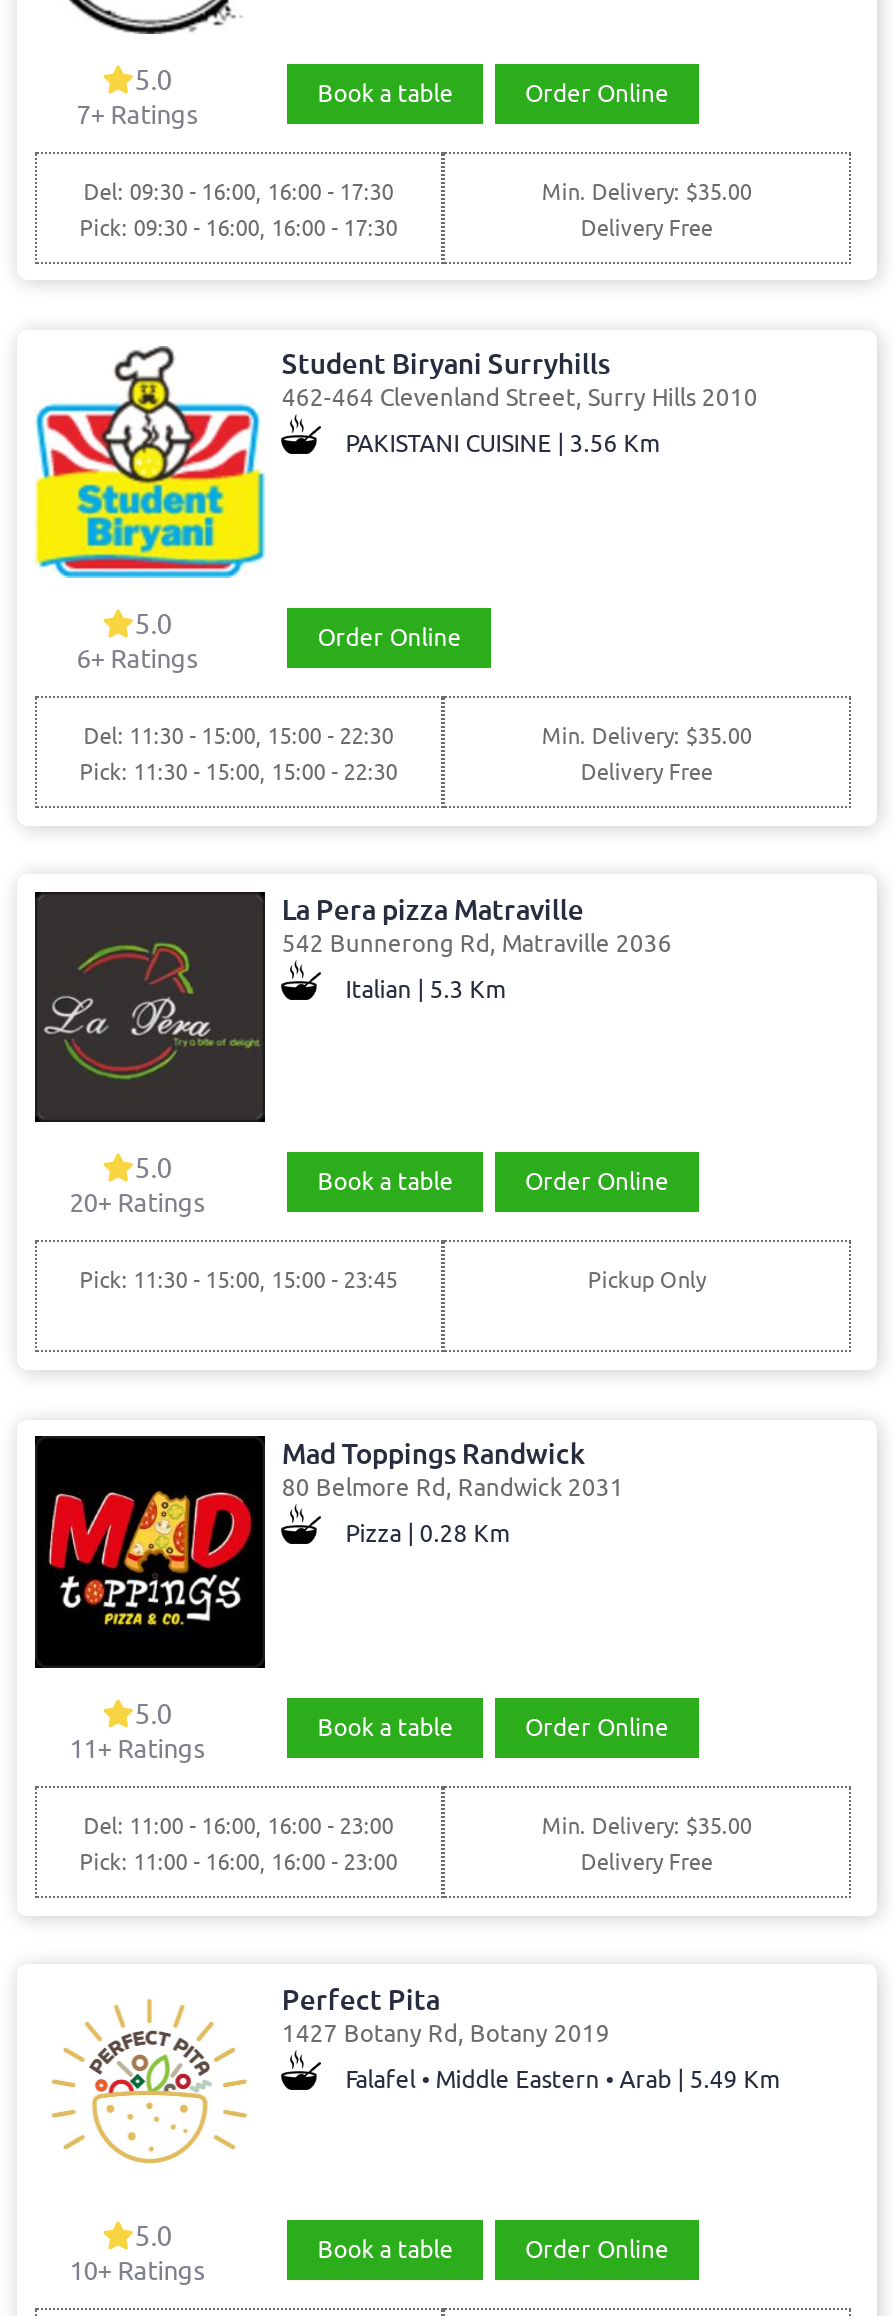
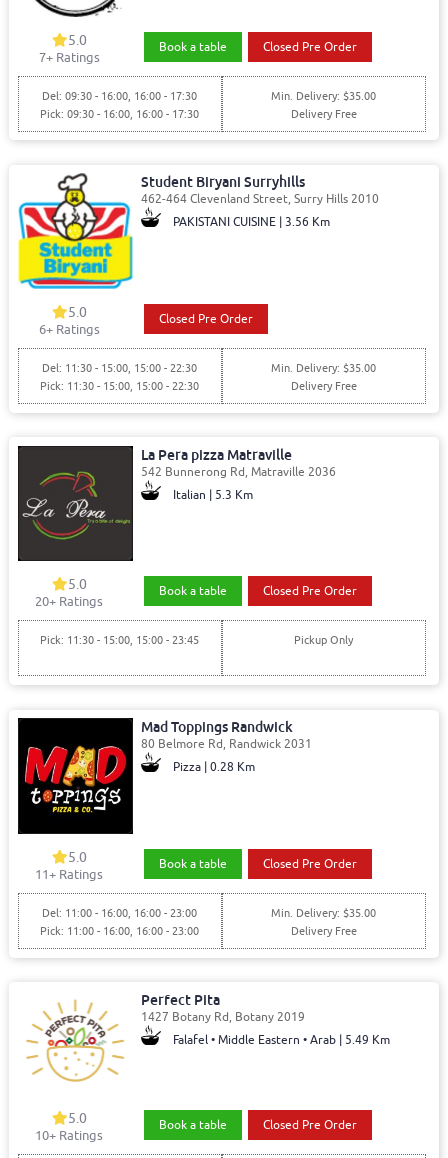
- Order Online
+ Closed Pre Order

- Order Online
+ Closed Pre Order

- Order Online
+ Closed Pre Order

- Order Online
+ Closed Pre Order

- Order Online
+ Closed Pre Order
